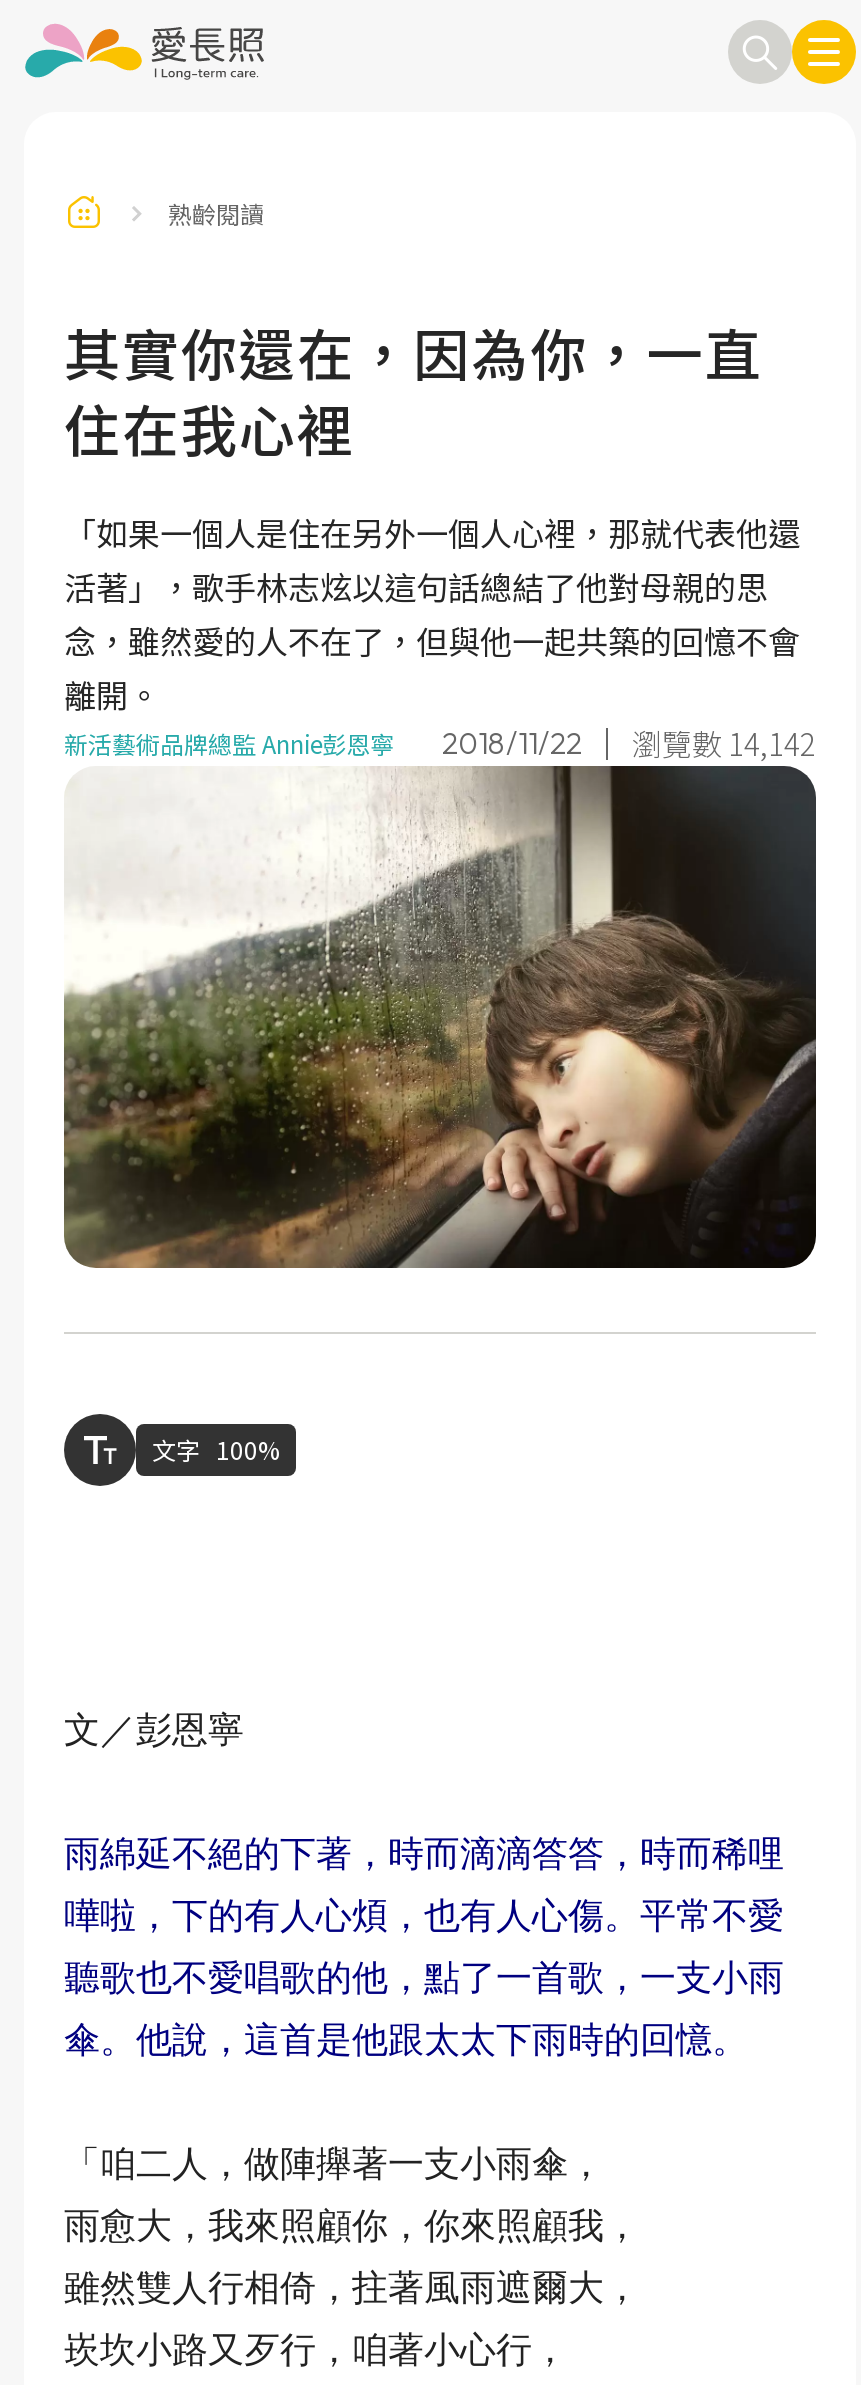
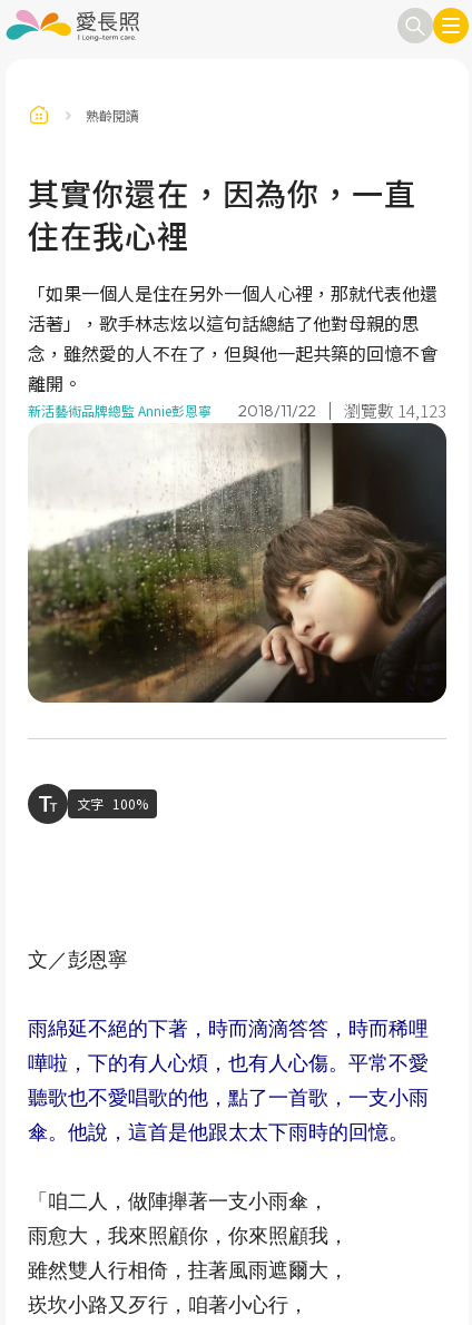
- 新活藝術品牌總監 Annie彭恩寧 2018/11/22 瀏覽數 14,142
+ 新活藝術品牌總監 Annie彭恩寧 2018/11/22 瀏覽數 14,123
